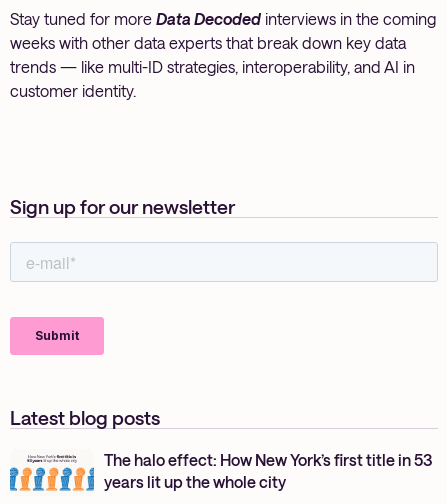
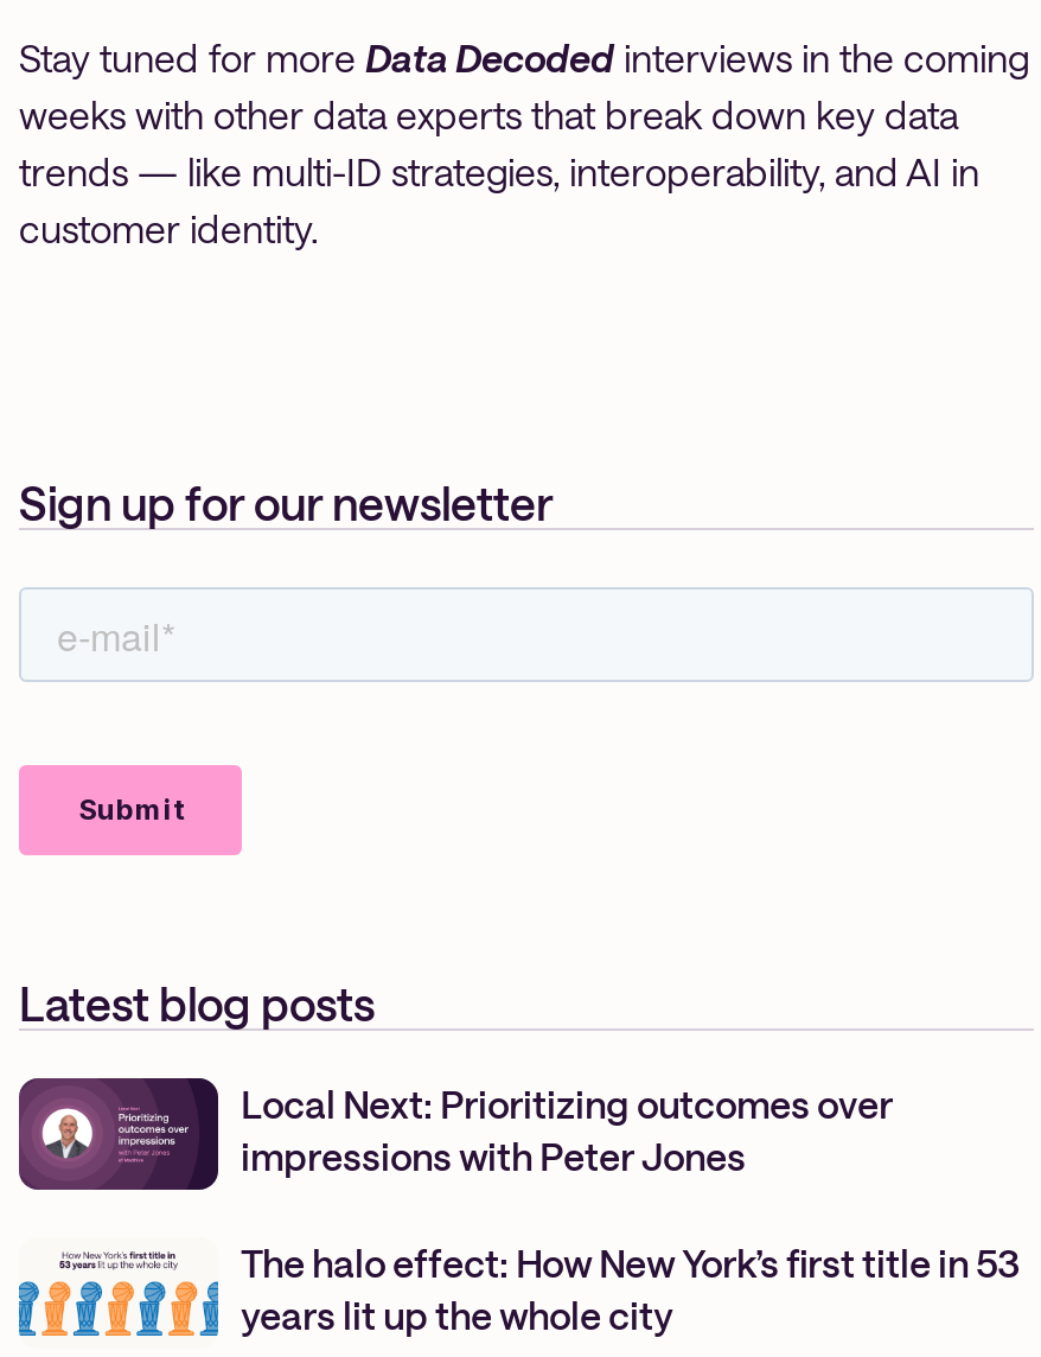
+ [image]
+ Local Next: Prioritizing outcomes over
+ impressions with Peter Jones
